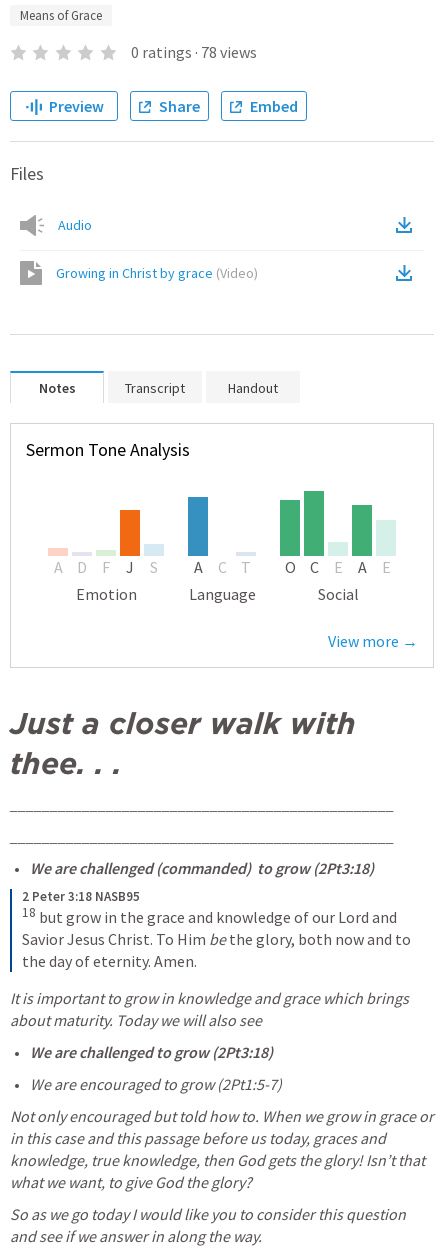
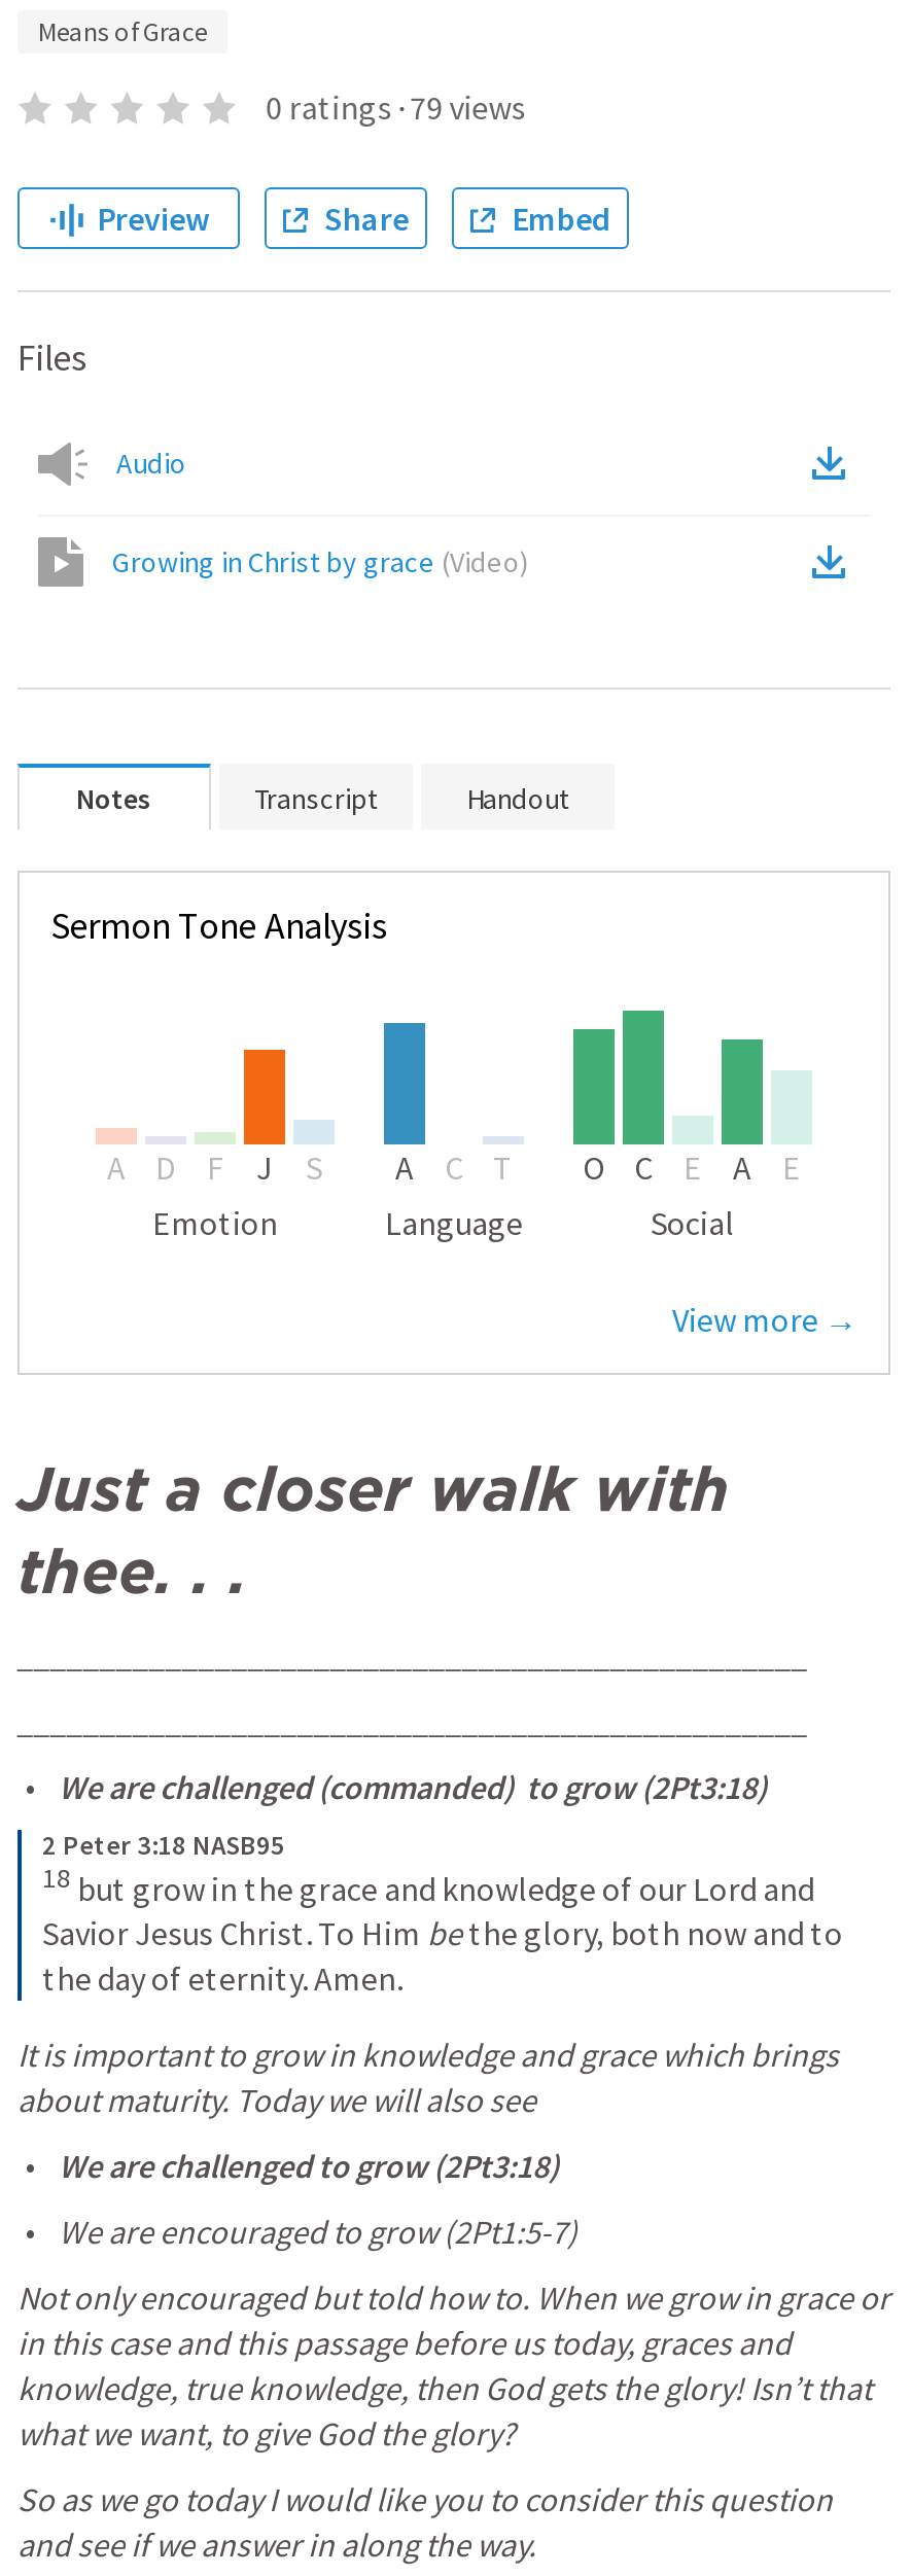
- 0 ratings · 78 views
+ 0 ratings · 79 views
